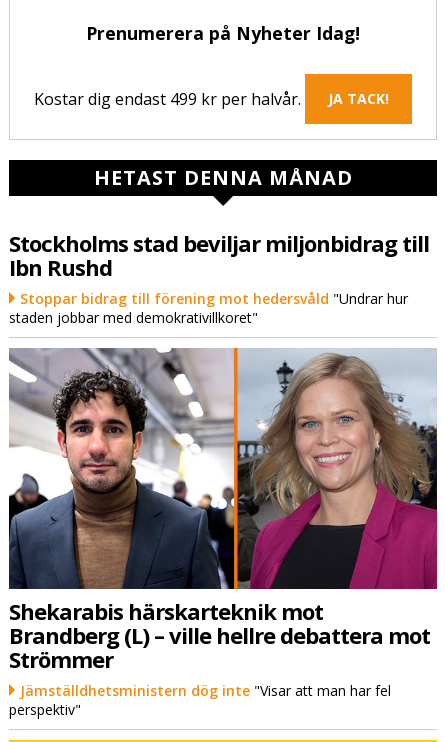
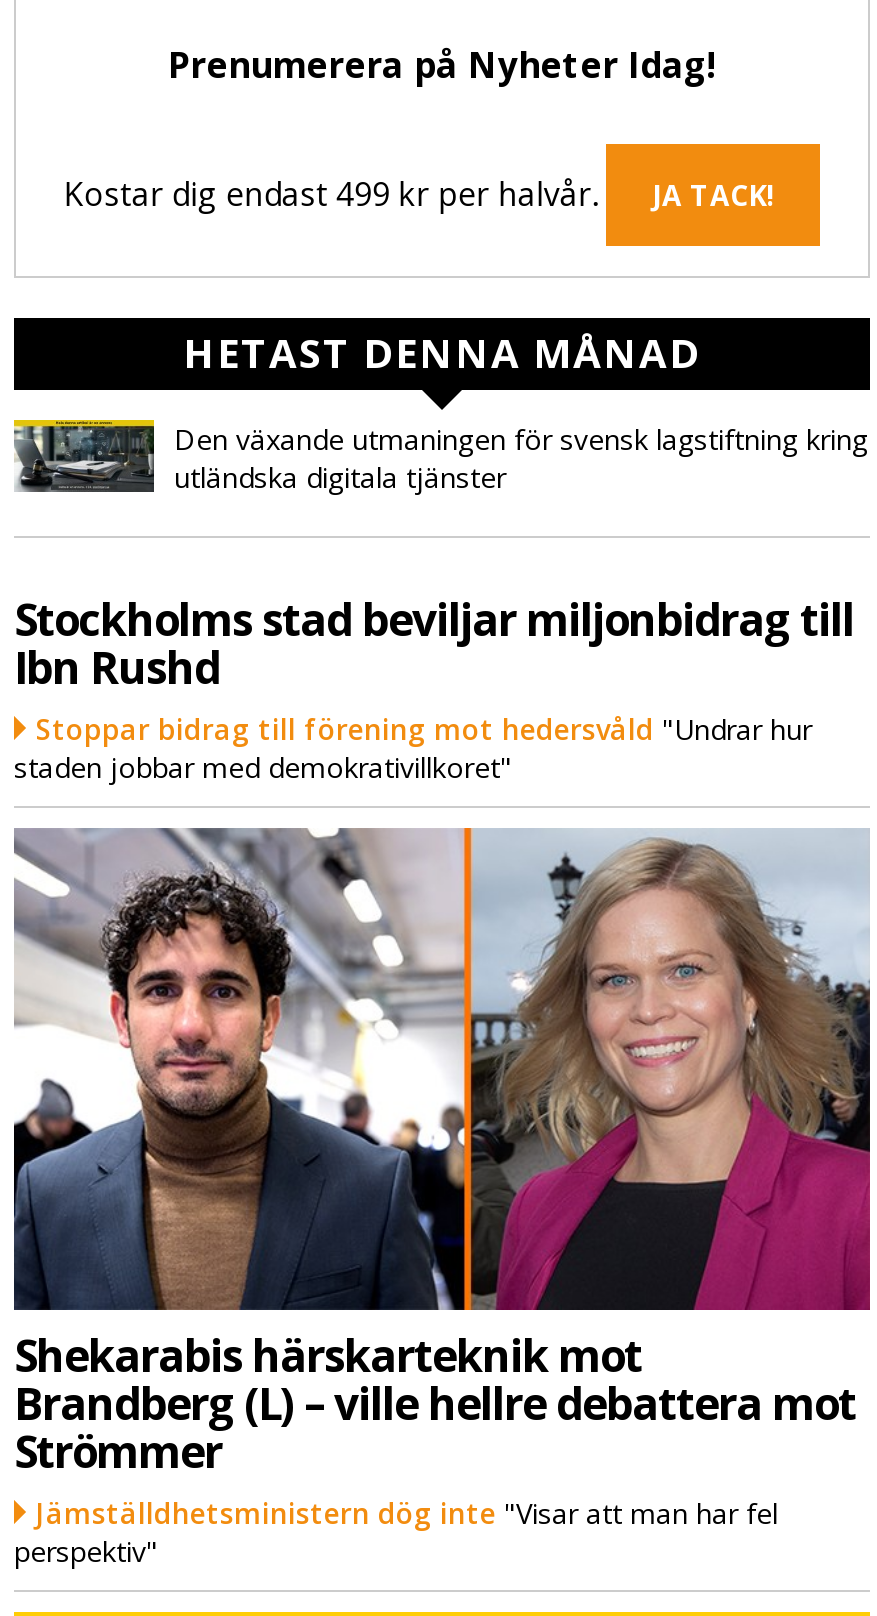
+ [image]
+ Den växande utmaningen för svensk lagstiftning kring
+ utländska digitala tjänster
